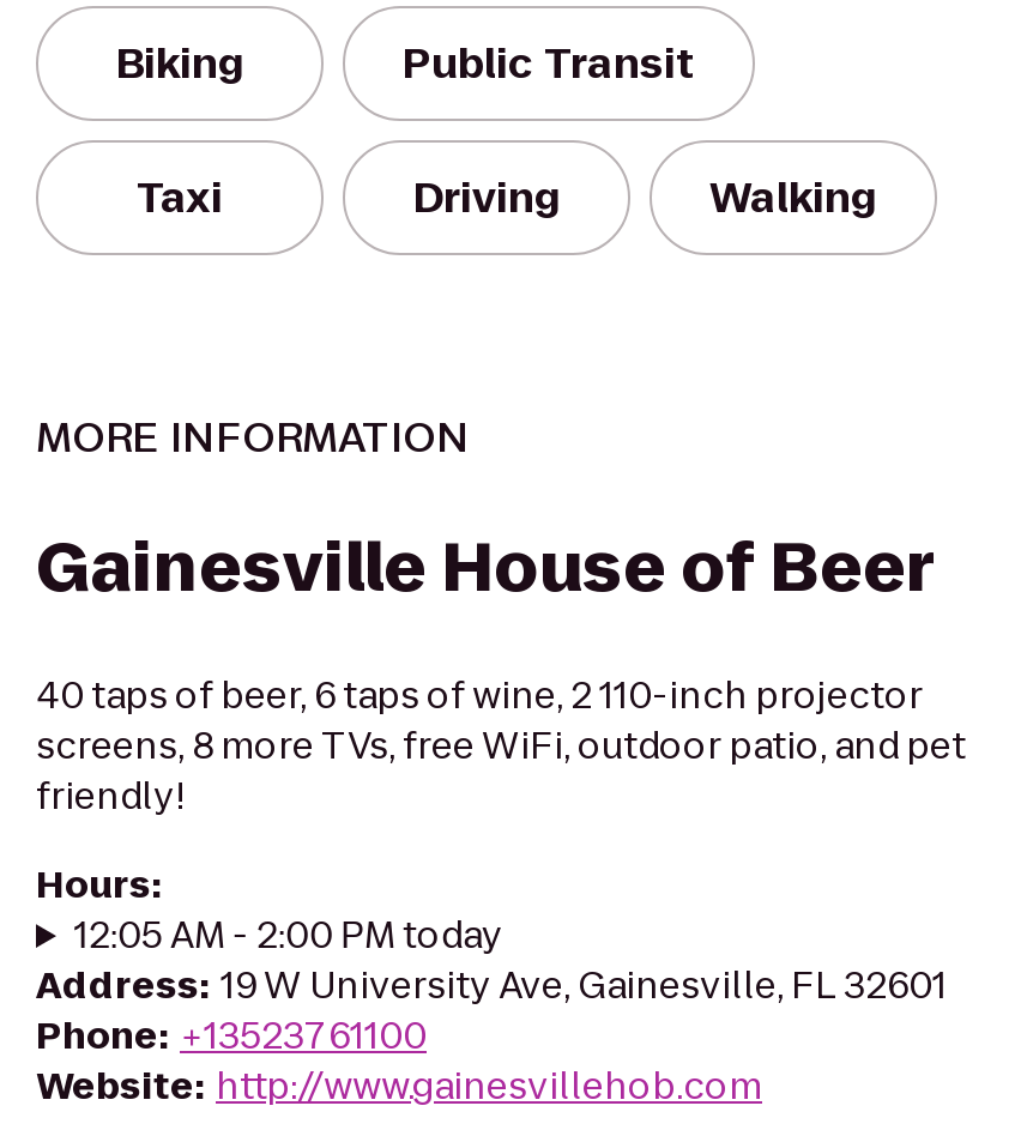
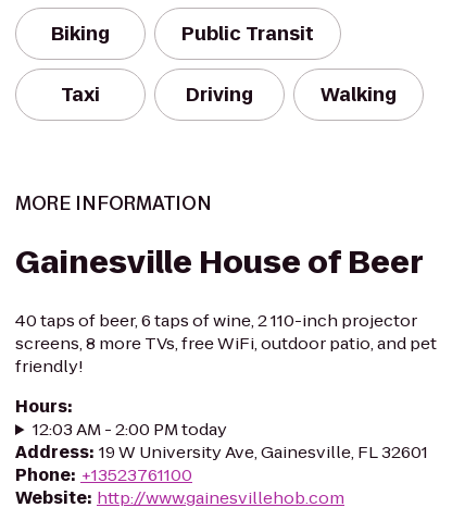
- 12:05 AM - 2:00 PM today
+ 12:03 AM - 2:00 PM today
